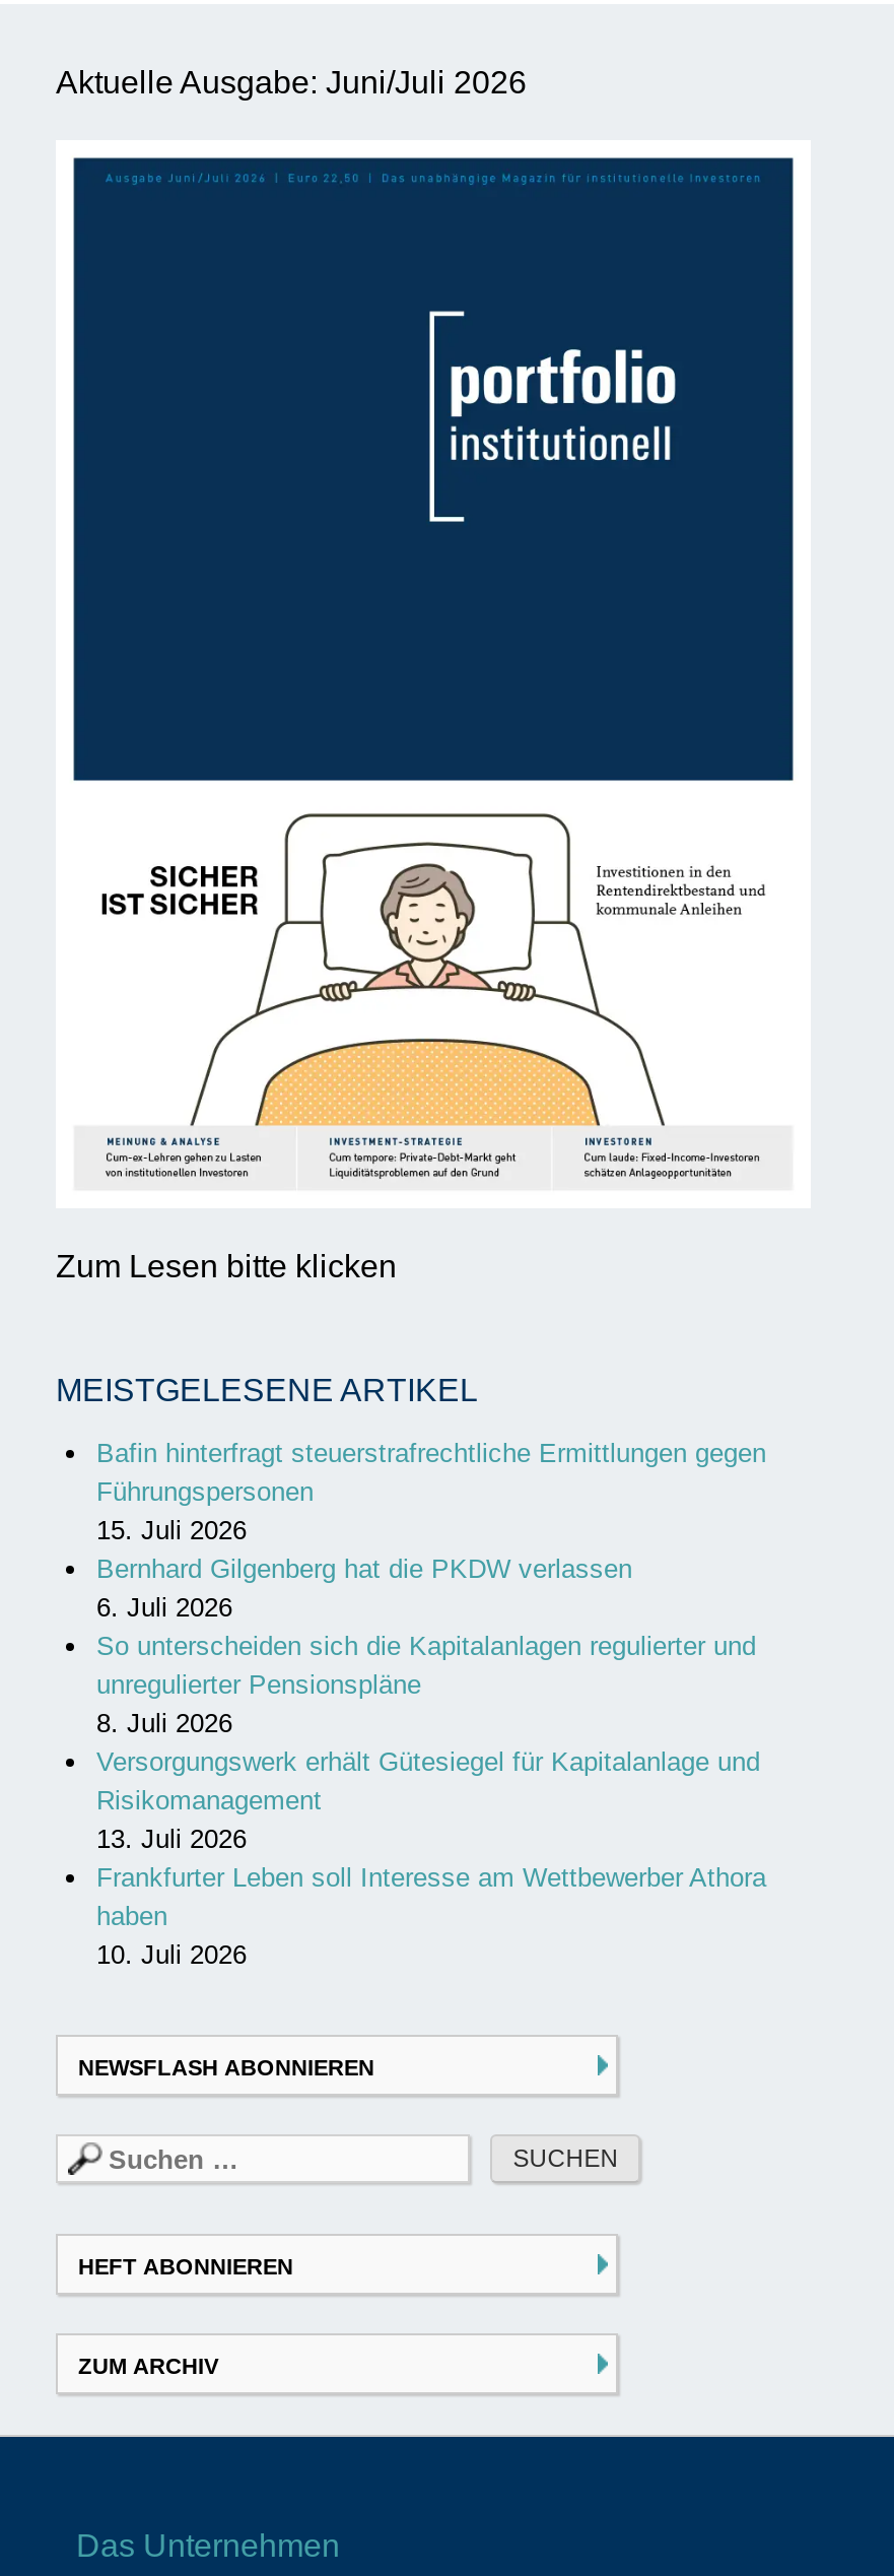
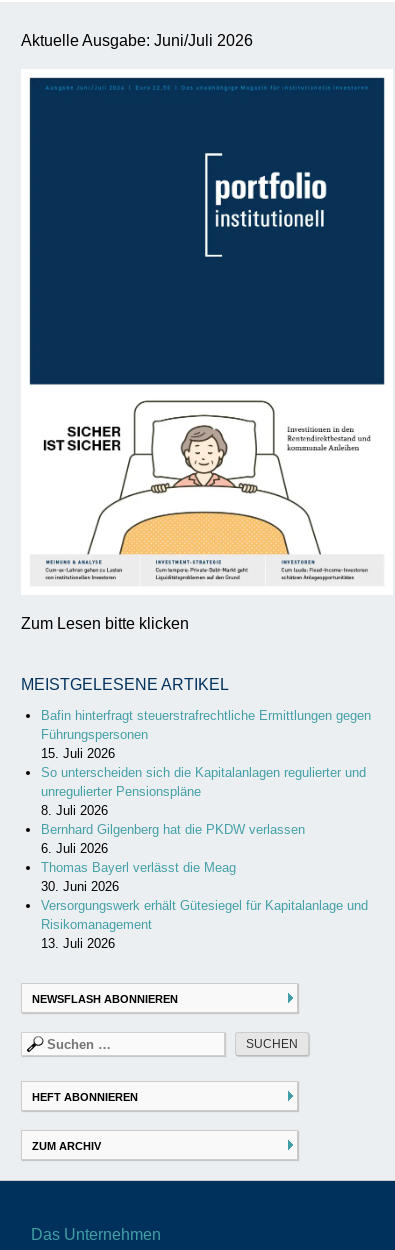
moved down: Bernhard Gilgenberg hat die PKDW verlassen | 6. Juli 2026

moved up: So unterscheiden sich die Kapitalanlagen regulierter und | unregulierter Pensionspläne | 8. Juli 2026

+ Thomas Bayerl verlässt die Meag
+ 30. Juni 2026

moved down: Versorgungswerk erhält Gütesiegel für Kapitalanlage und | Risikomanagement | 13. Juli 2026

- Frankfurter Leben soll Interesse am Wettbewerber Athora
- haben
- 10. Juli 2026
